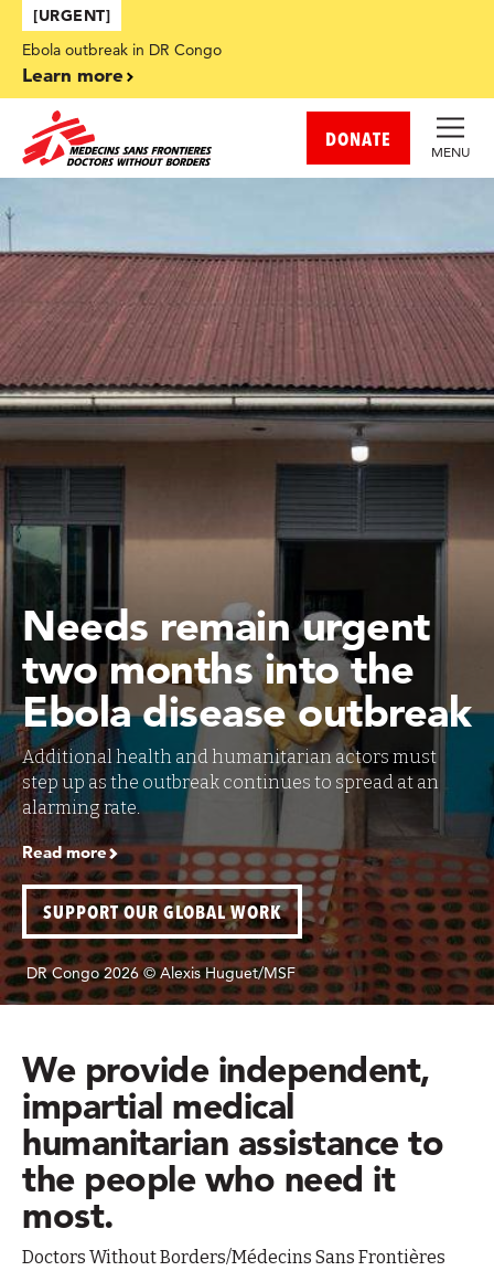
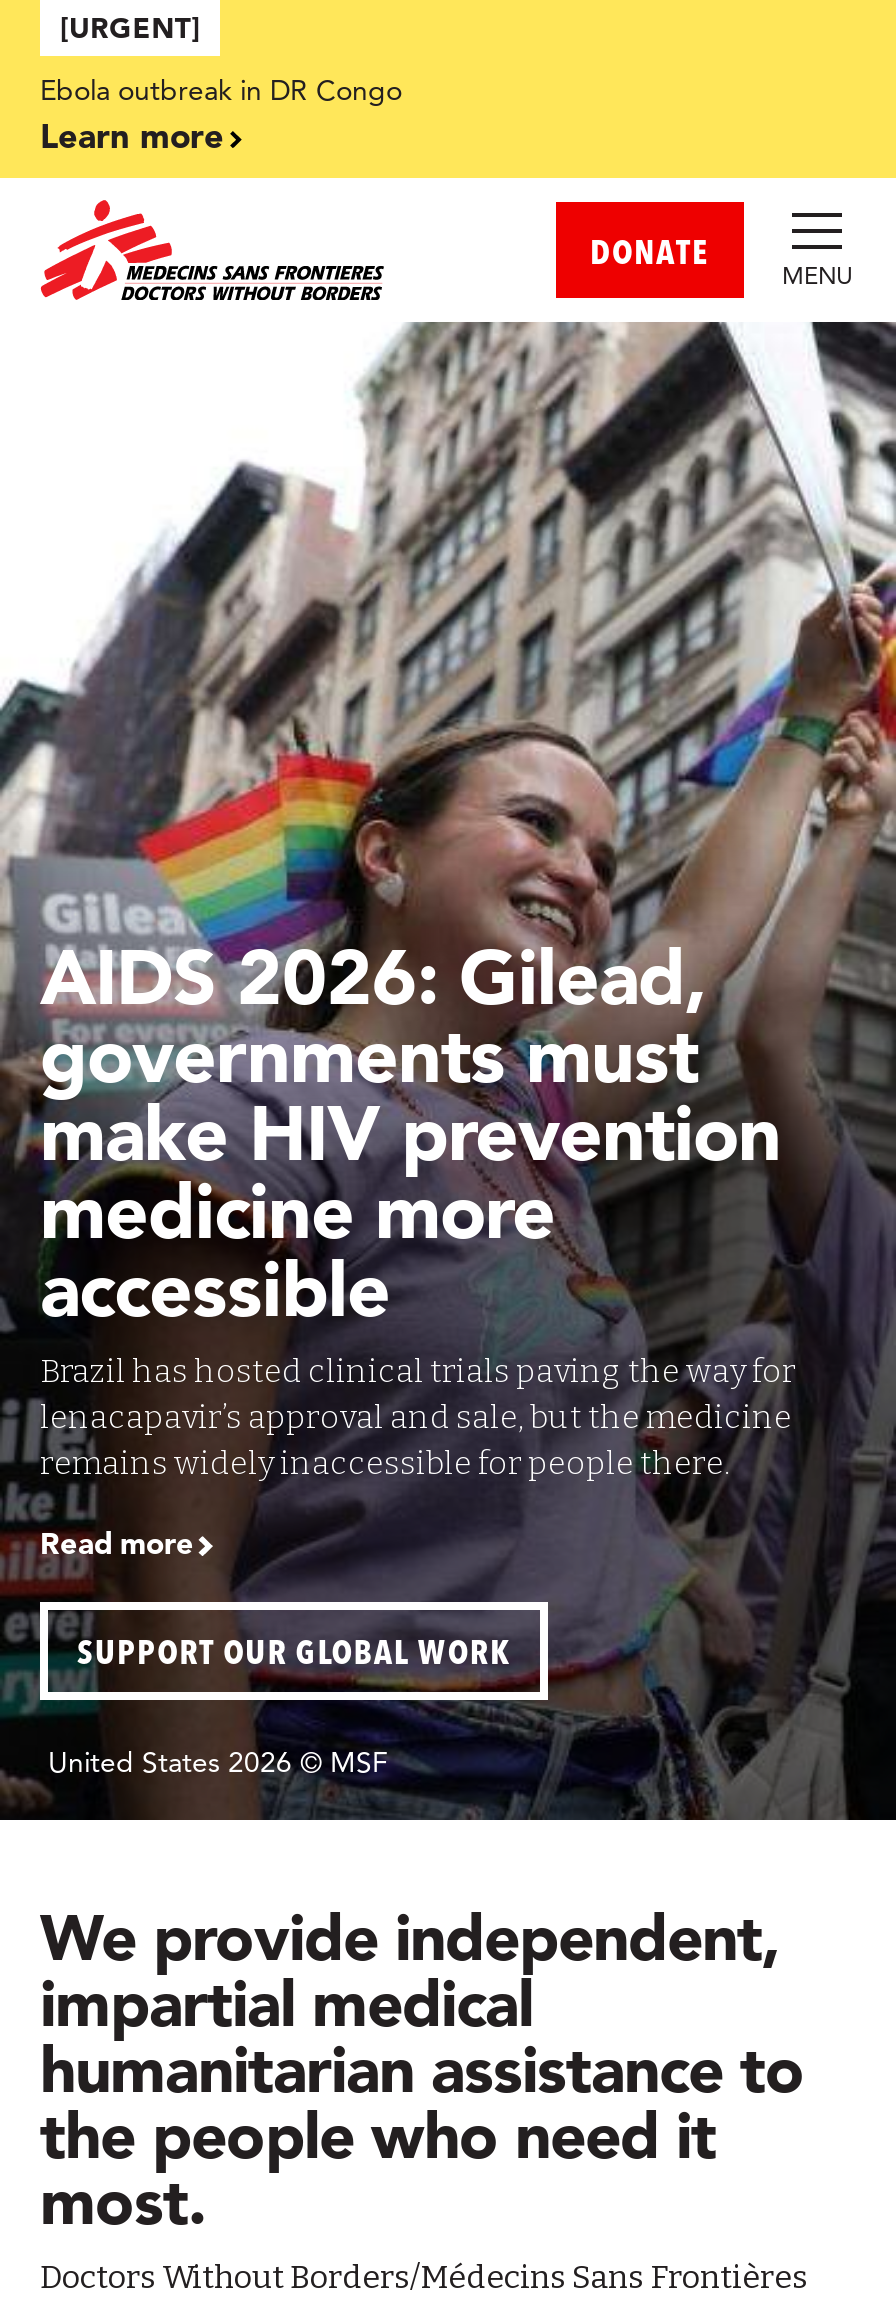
- [image]
- DR Congo 2026 © Alexis Huguet/MSF
+ [image]
+ United States 2026 © MSF

- Needs remain urgent
- two months into the
- Ebola disease outbreak
- Additional health and humanitarian actors must
- step up as the outbreak continues to spread at an
- alarming rate.
+ AIDS 2026: Gilead,
+ governments must
+ make HIV prevention
+ medicine more
+ accessible
+ Brazil has hosted clinical trials paving the way for
+ lenacapavir’s approval and sale, but the medicine
+ remains widely inaccessible for people there.
